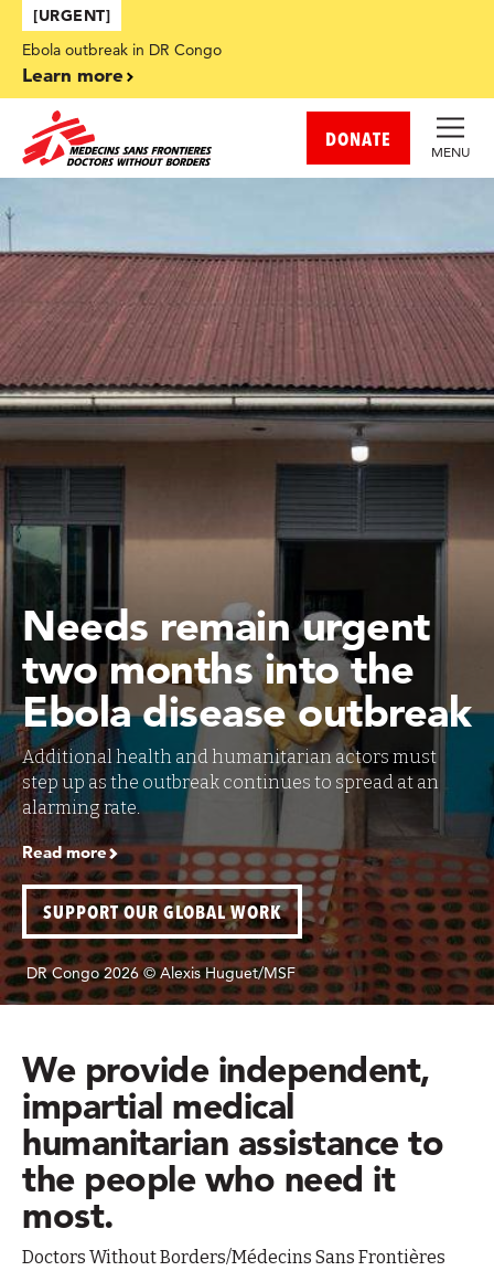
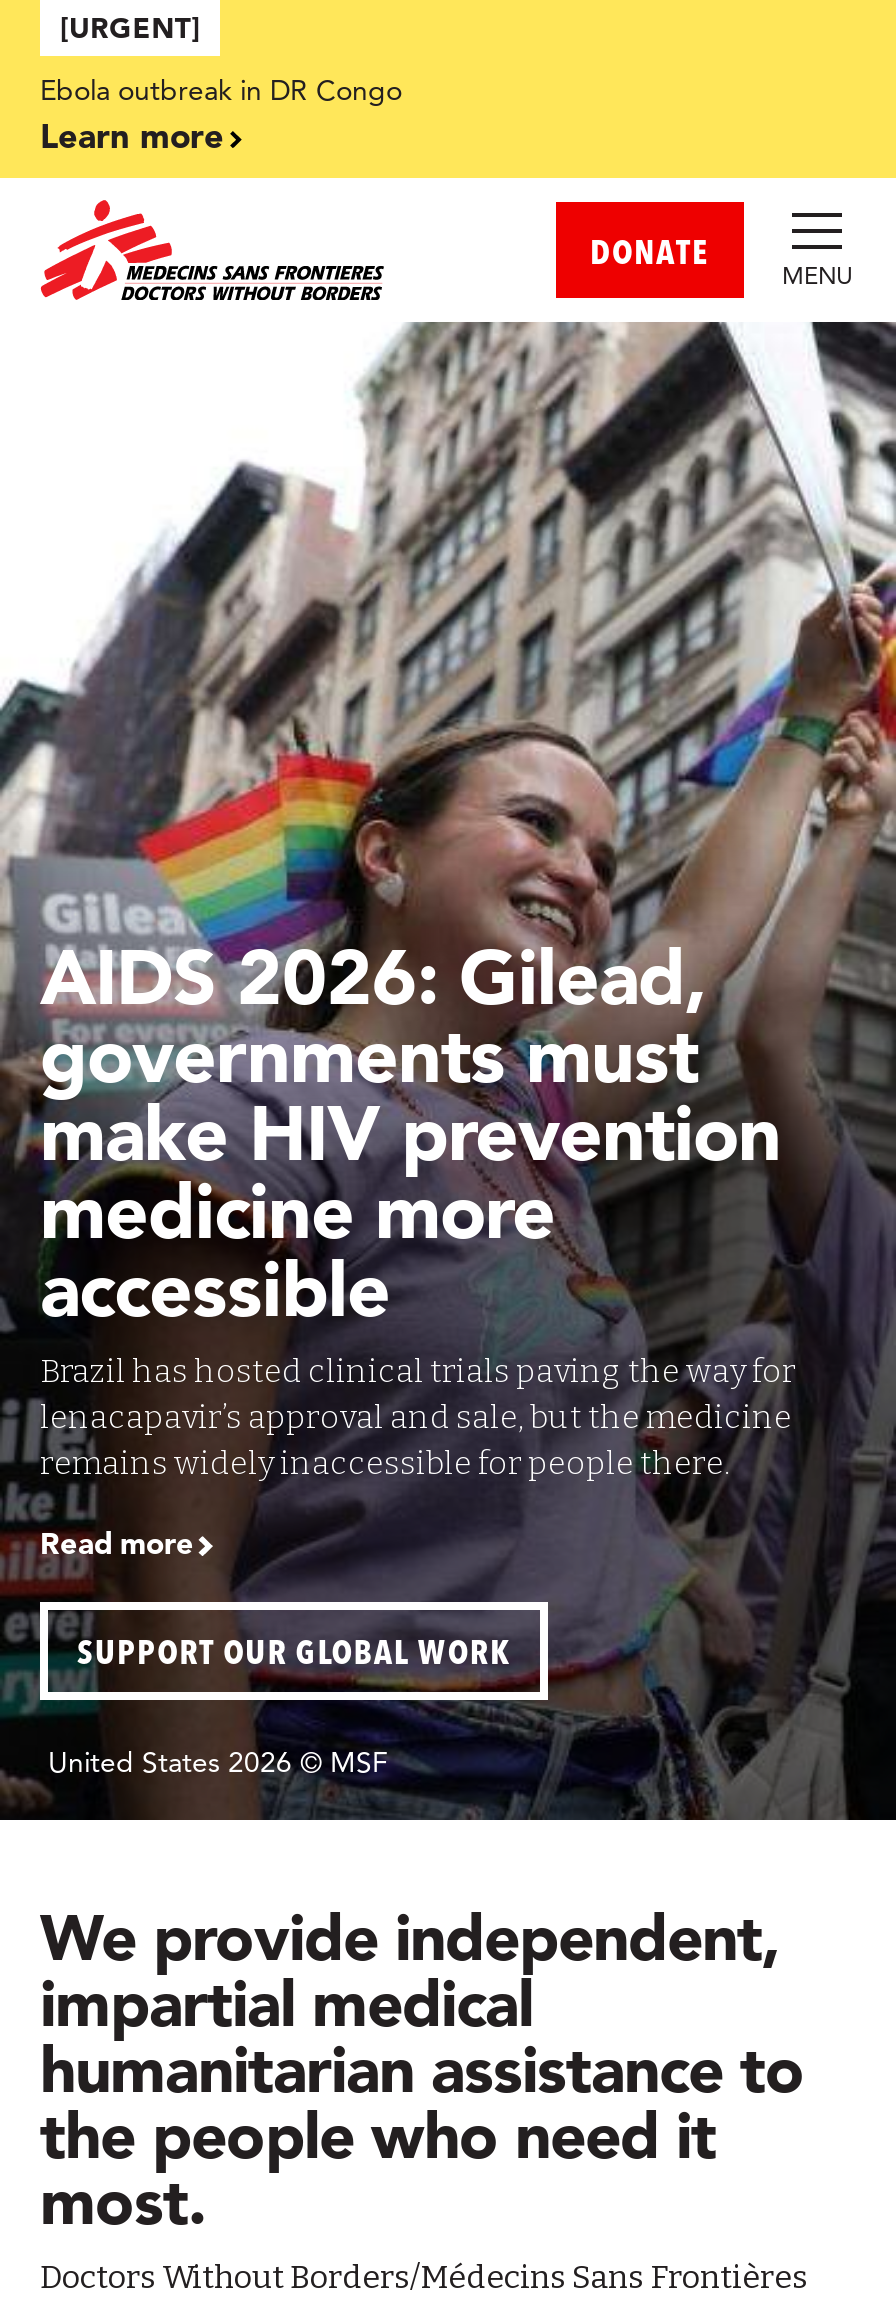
- [image]
- DR Congo 2026 © Alexis Huguet/MSF
+ [image]
+ United States 2026 © MSF

- Needs remain urgent
- two months into the
- Ebola disease outbreak
- Additional health and humanitarian actors must
- step up as the outbreak continues to spread at an
- alarming rate.
+ AIDS 2026: Gilead,
+ governments must
+ make HIV prevention
+ medicine more
+ accessible
+ Brazil has hosted clinical trials paving the way for
+ lenacapavir’s approval and sale, but the medicine
+ remains widely inaccessible for people there.
